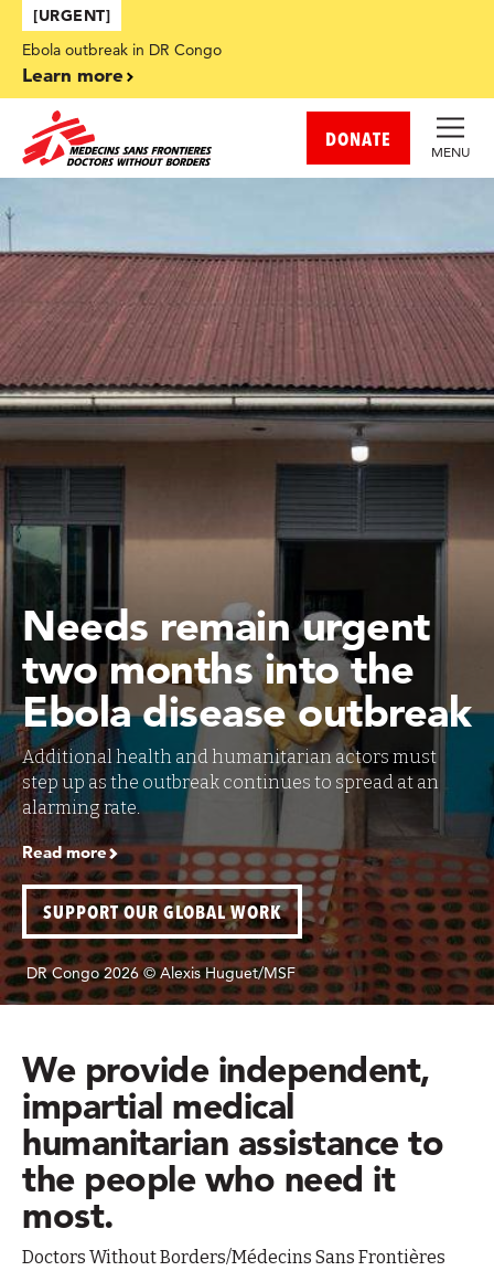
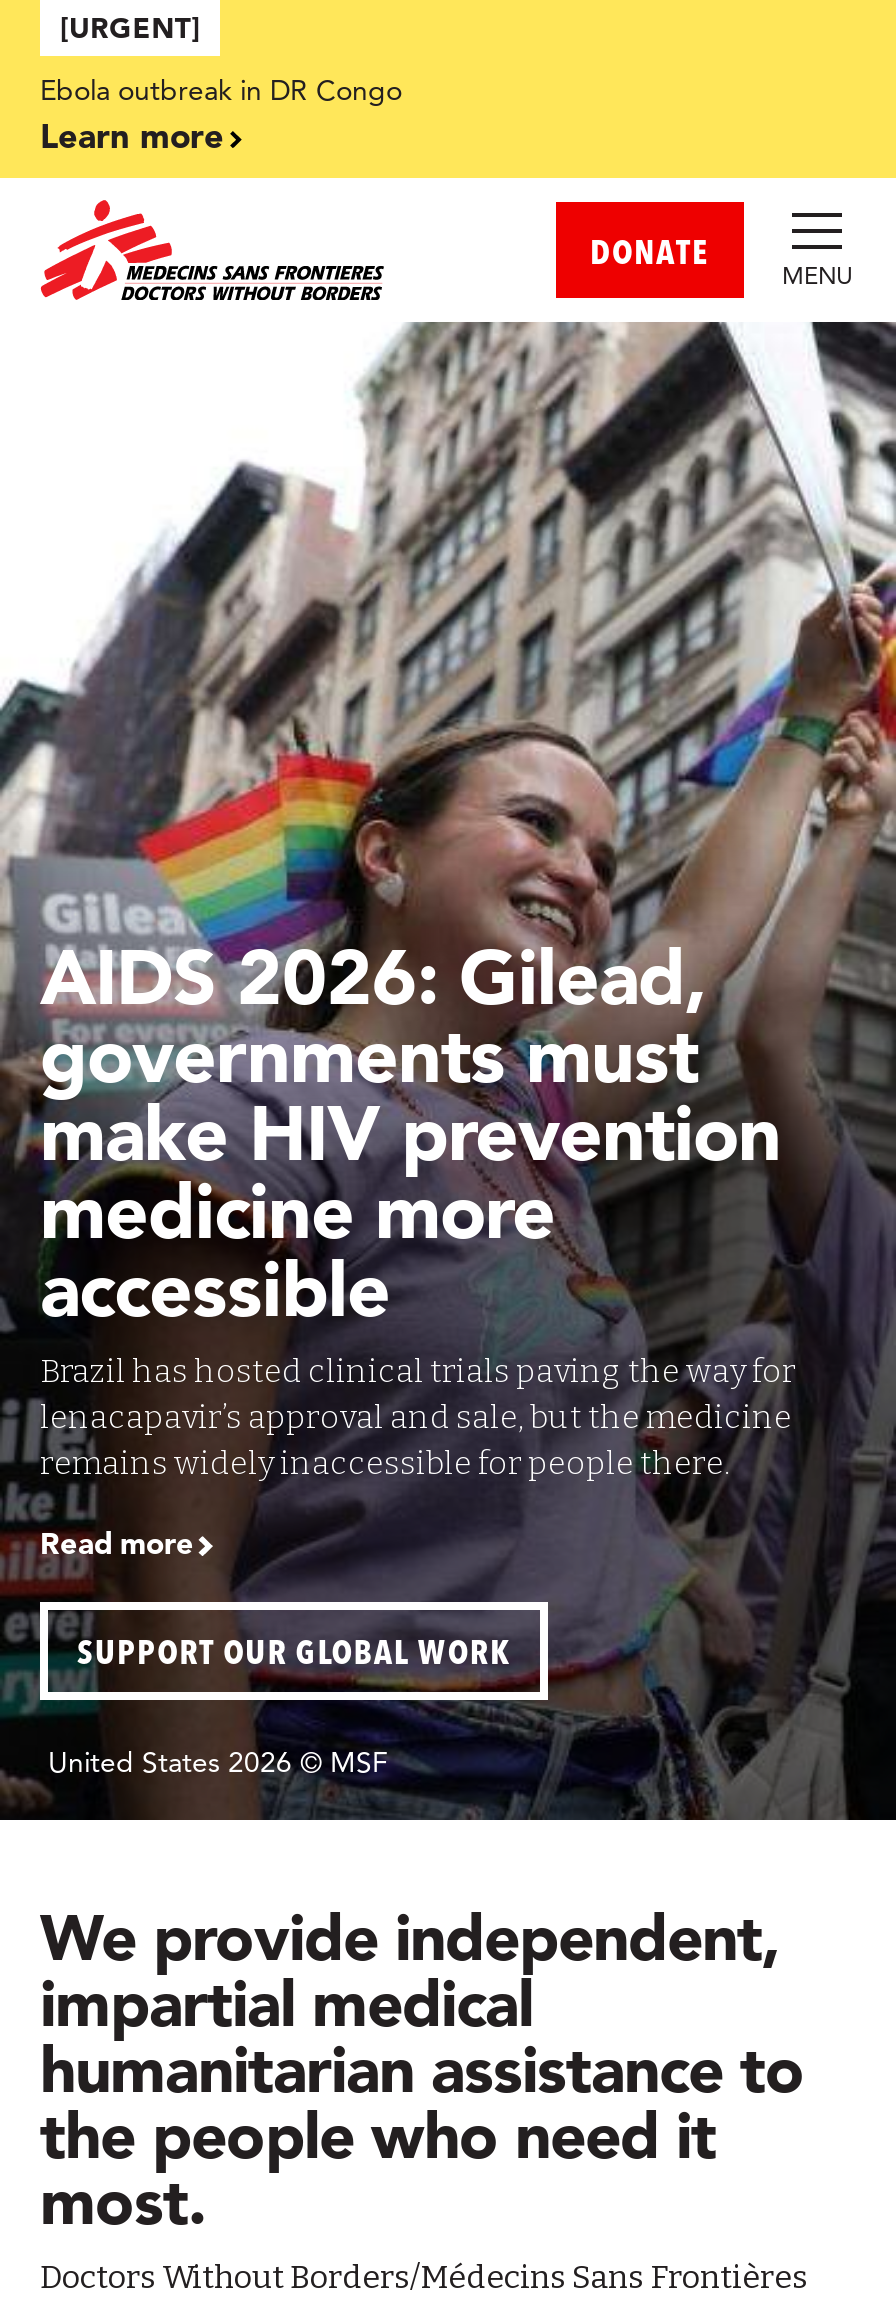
- [image]
- DR Congo 2026 © Alexis Huguet/MSF
+ [image]
+ United States 2026 © MSF

- Needs remain urgent
- two months into the
- Ebola disease outbreak
- Additional health and humanitarian actors must
- step up as the outbreak continues to spread at an
- alarming rate.
+ AIDS 2026: Gilead,
+ governments must
+ make HIV prevention
+ medicine more
+ accessible
+ Brazil has hosted clinical trials paving the way for
+ lenacapavir’s approval and sale, but the medicine
+ remains widely inaccessible for people there.
